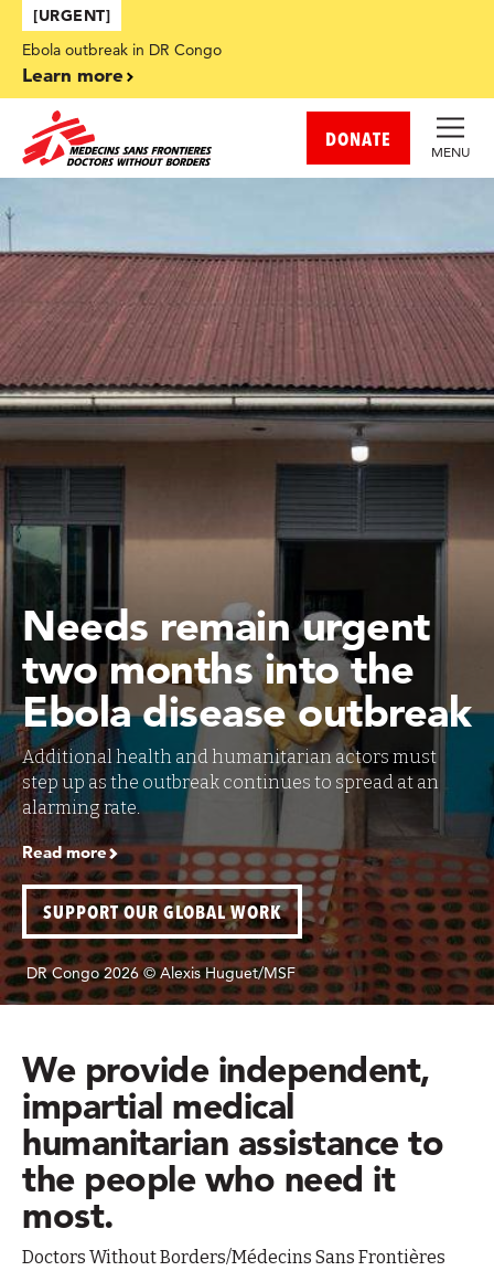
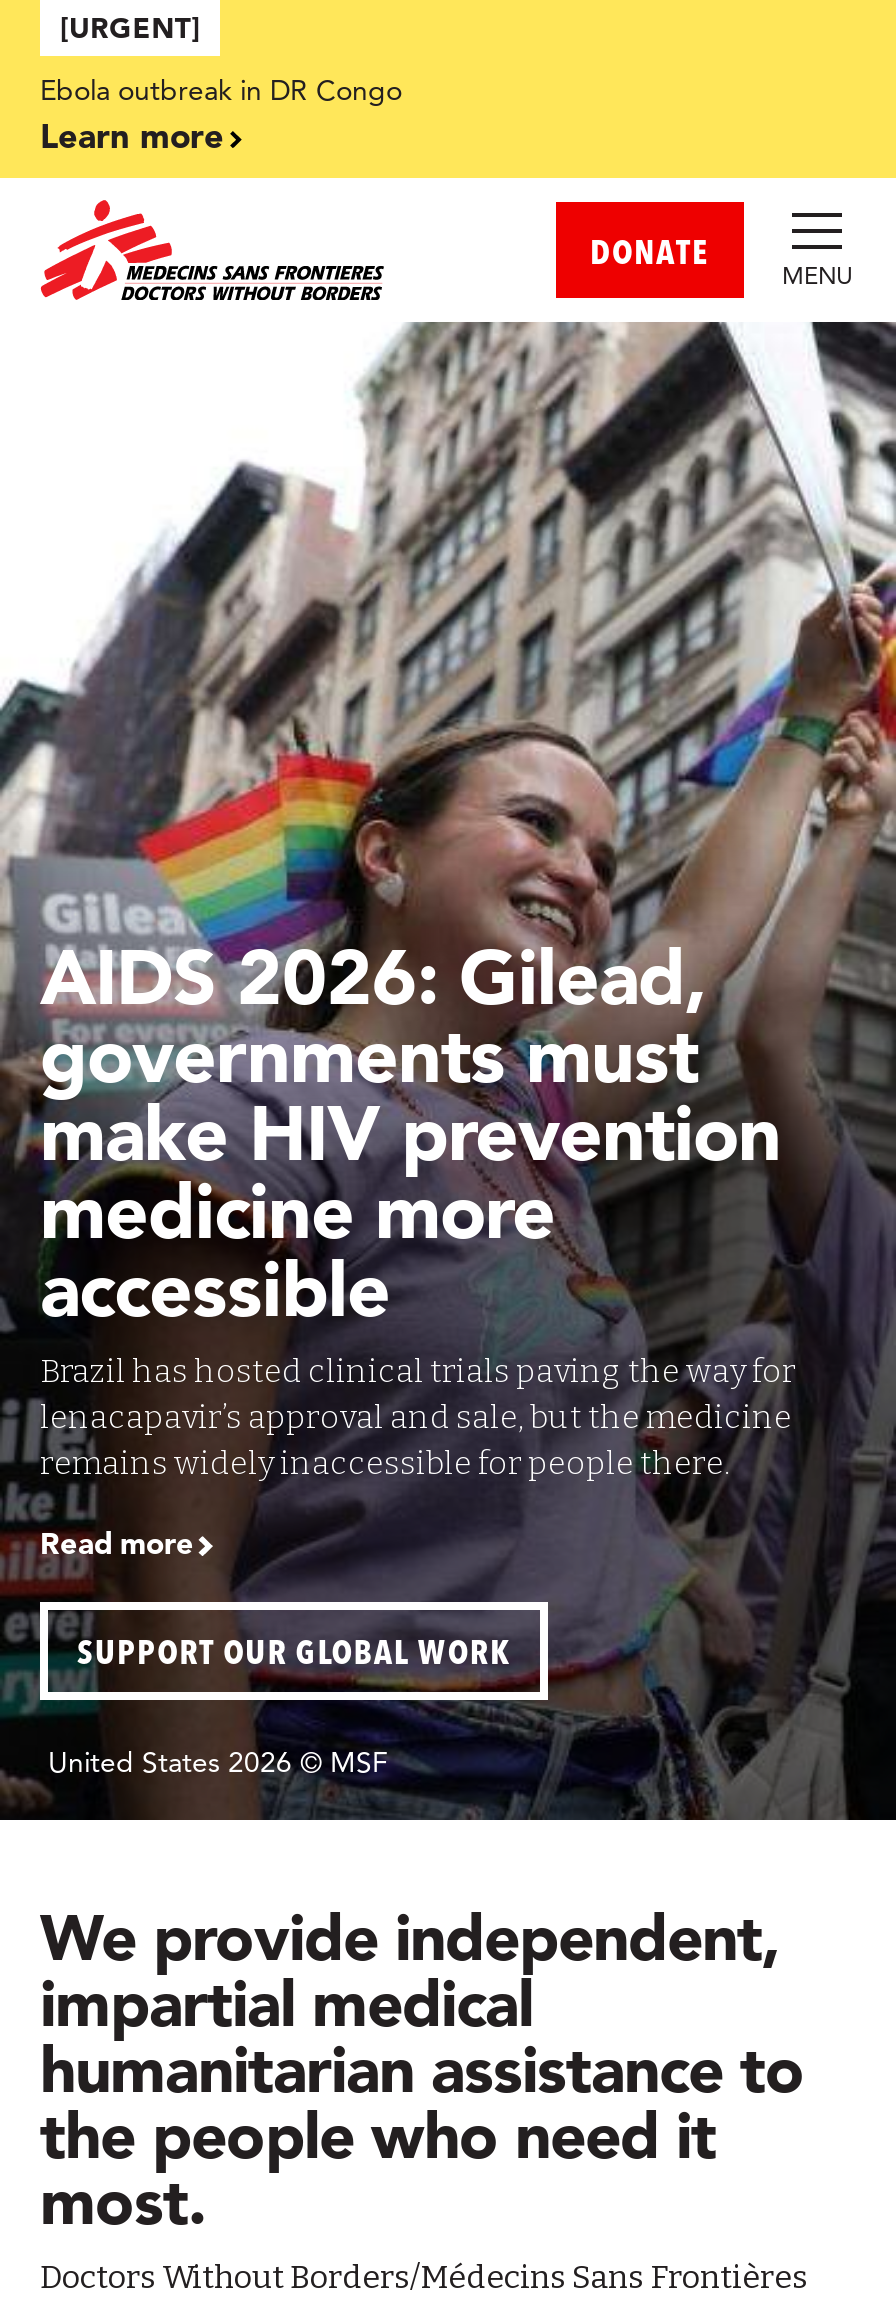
- [image]
- DR Congo 2026 © Alexis Huguet/MSF
+ [image]
+ United States 2026 © MSF

- Needs remain urgent
- two months into the
- Ebola disease outbreak
- Additional health and humanitarian actors must
- step up as the outbreak continues to spread at an
- alarming rate.
+ AIDS 2026: Gilead,
+ governments must
+ make HIV prevention
+ medicine more
+ accessible
+ Brazil has hosted clinical trials paving the way for
+ lenacapavir’s approval and sale, but the medicine
+ remains widely inaccessible for people there.
